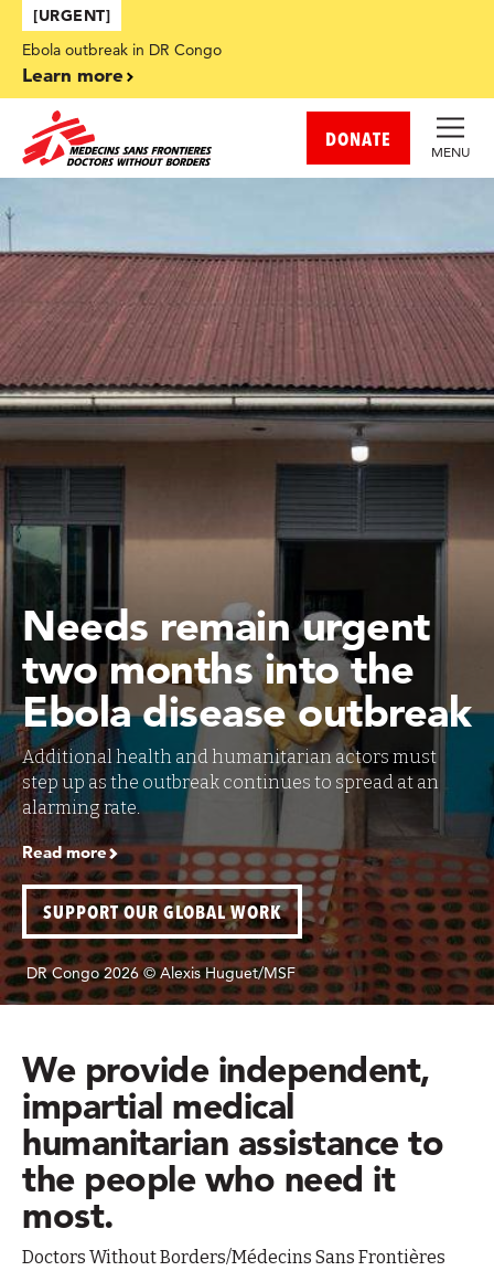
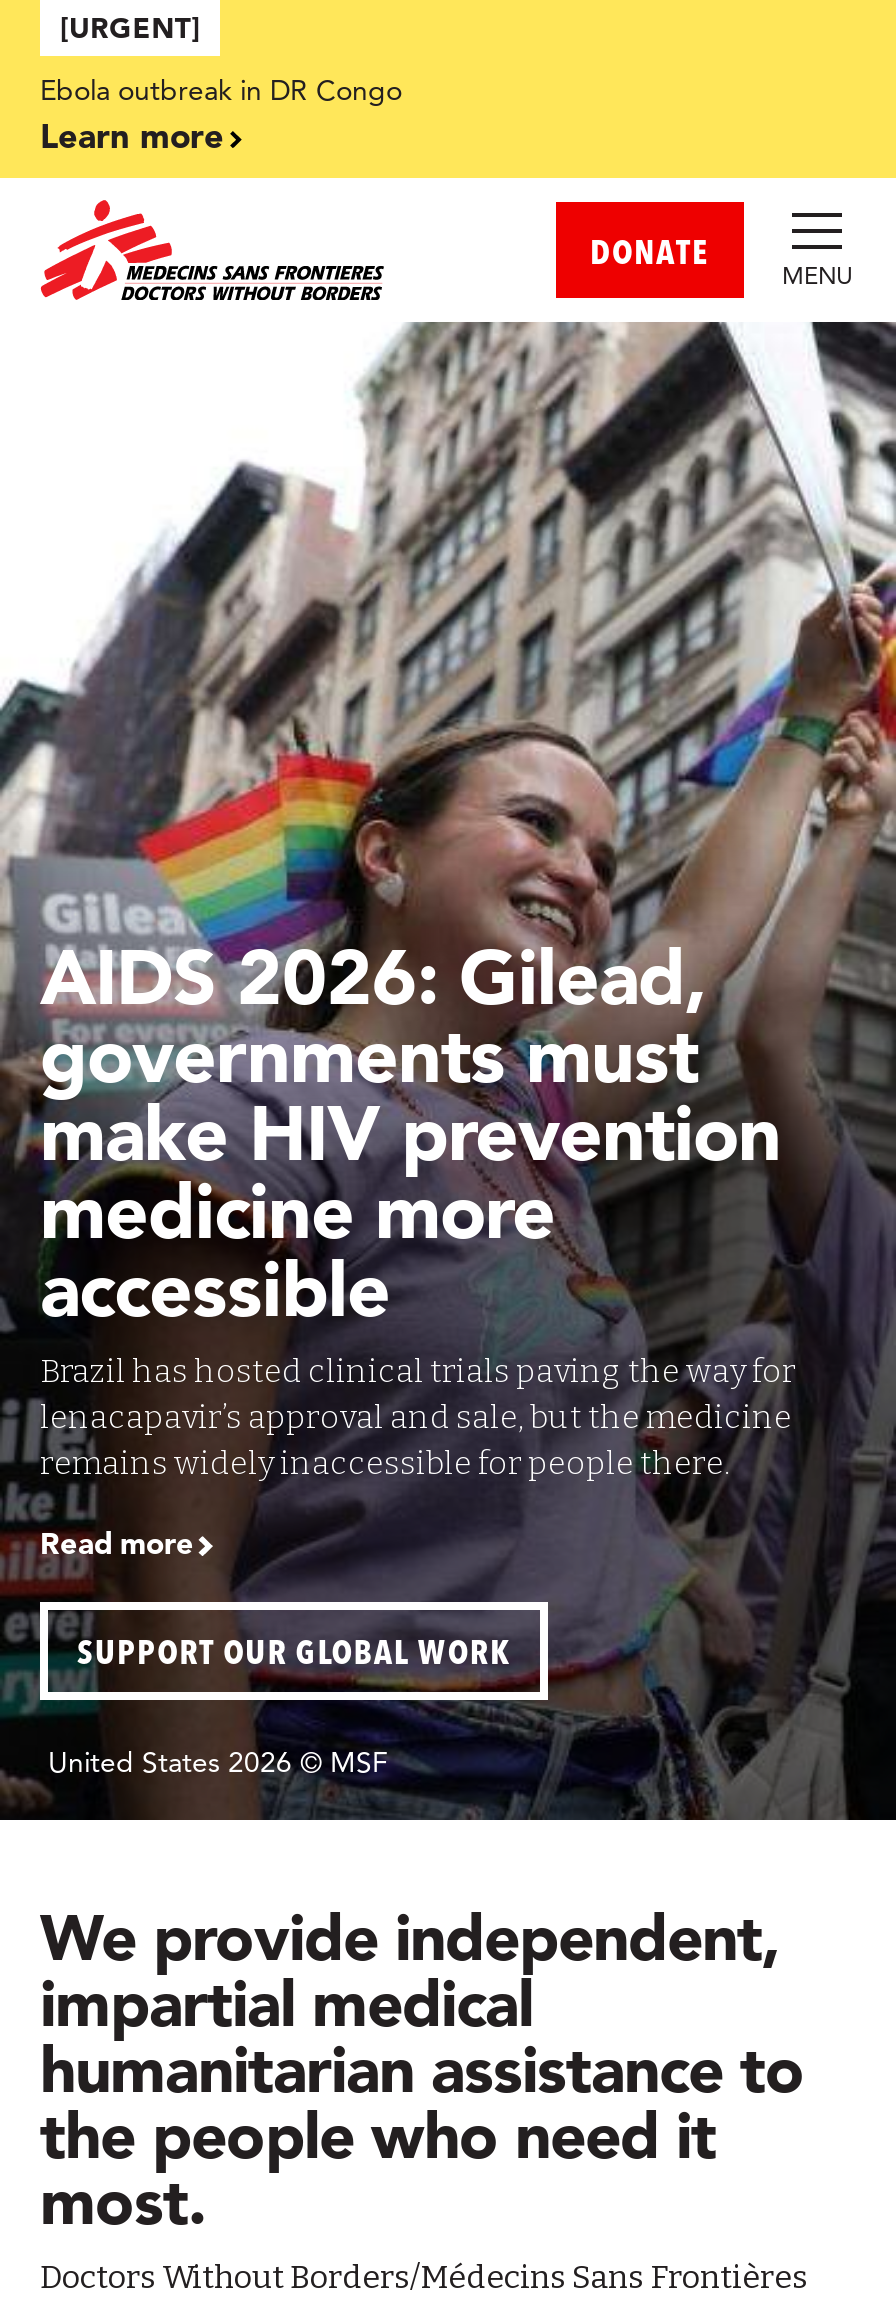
- [image]
- DR Congo 2026 © Alexis Huguet/MSF
+ [image]
+ United States 2026 © MSF

- Needs remain urgent
- two months into the
- Ebola disease outbreak
- Additional health and humanitarian actors must
- step up as the outbreak continues to spread at an
- alarming rate.
+ AIDS 2026: Gilead,
+ governments must
+ make HIV prevention
+ medicine more
+ accessible
+ Brazil has hosted clinical trials paving the way for
+ lenacapavir’s approval and sale, but the medicine
+ remains widely inaccessible for people there.
